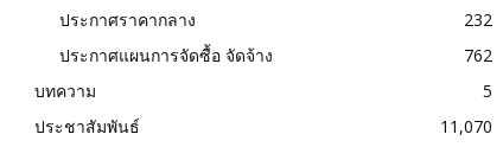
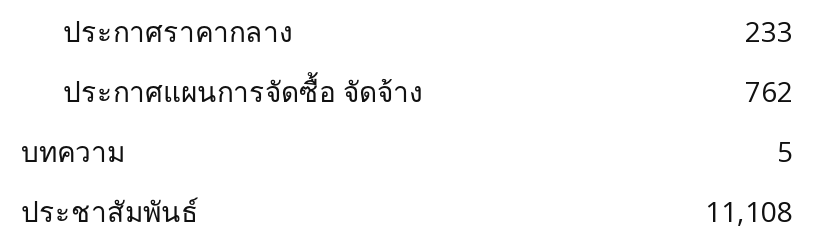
- 232
+ 233

- 11,070
+ 11,108
